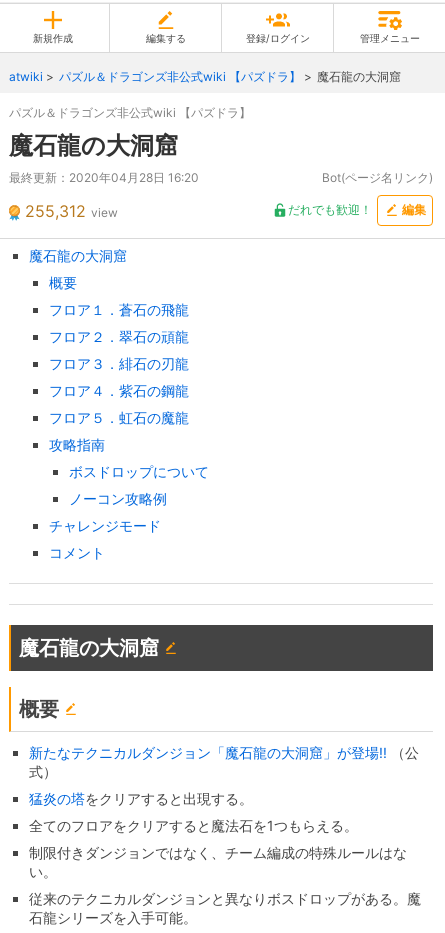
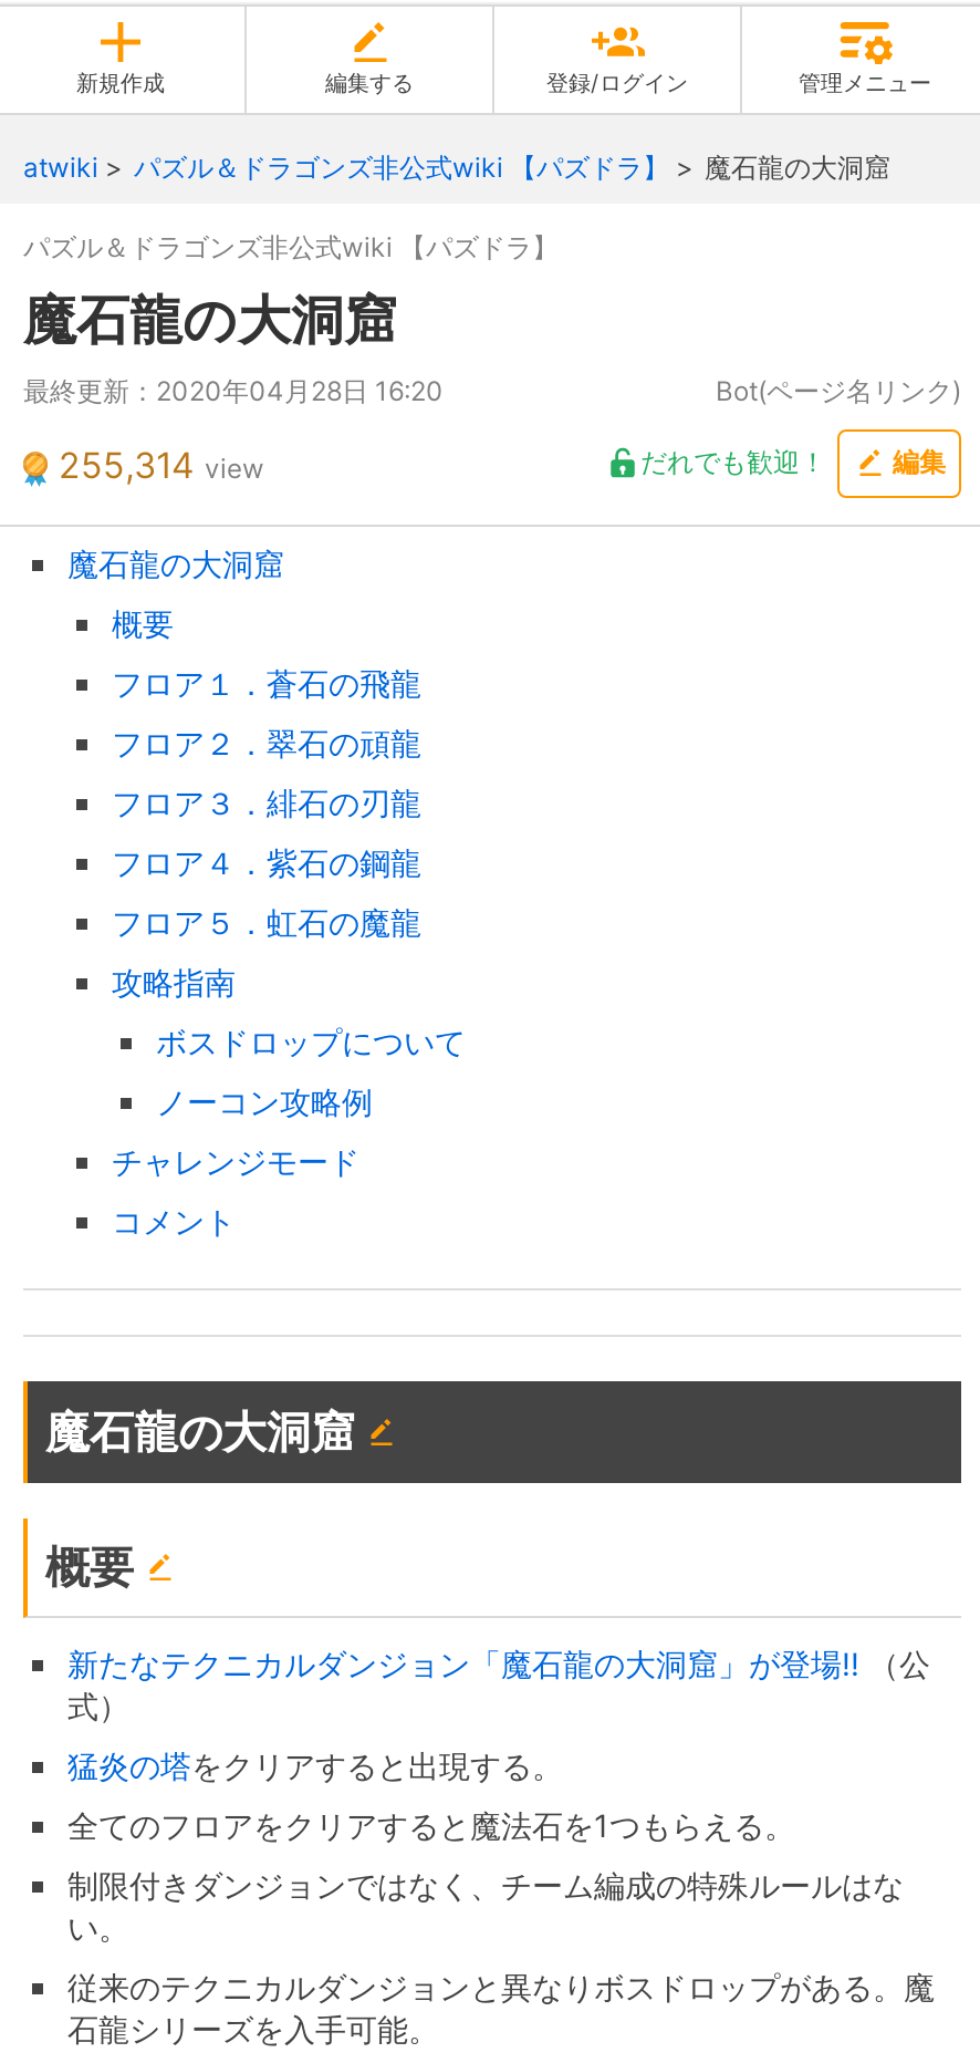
- 255,312 view
+ 255,314 view
